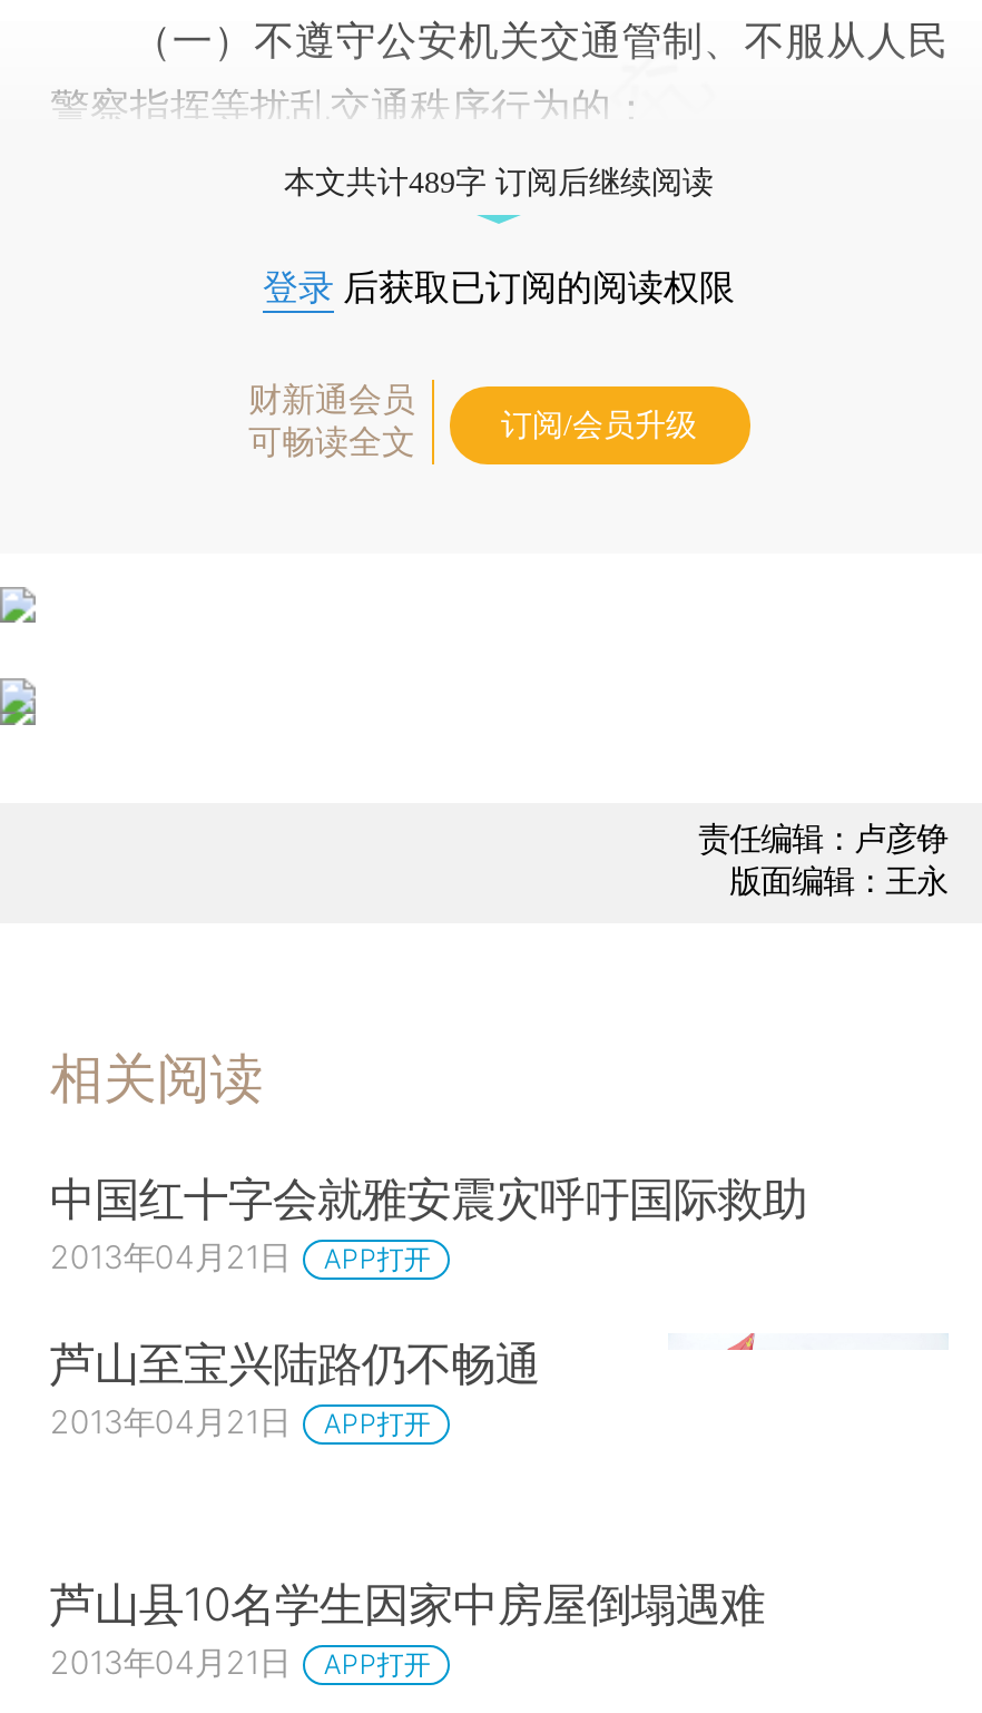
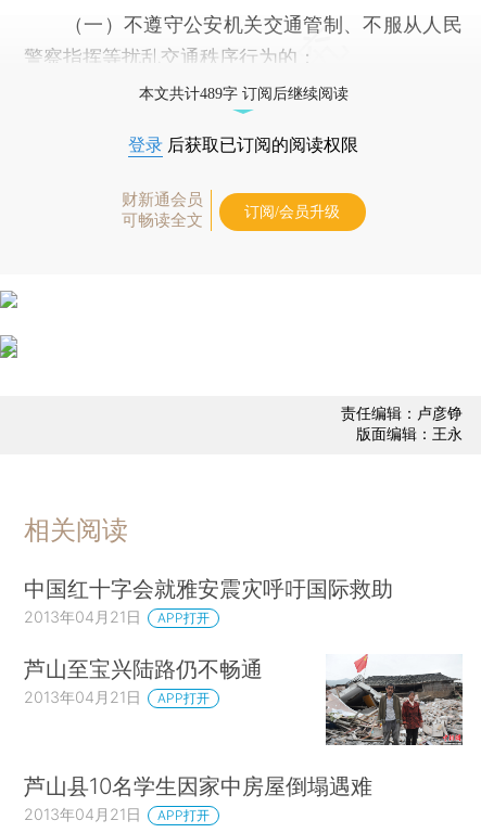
+ [image]
